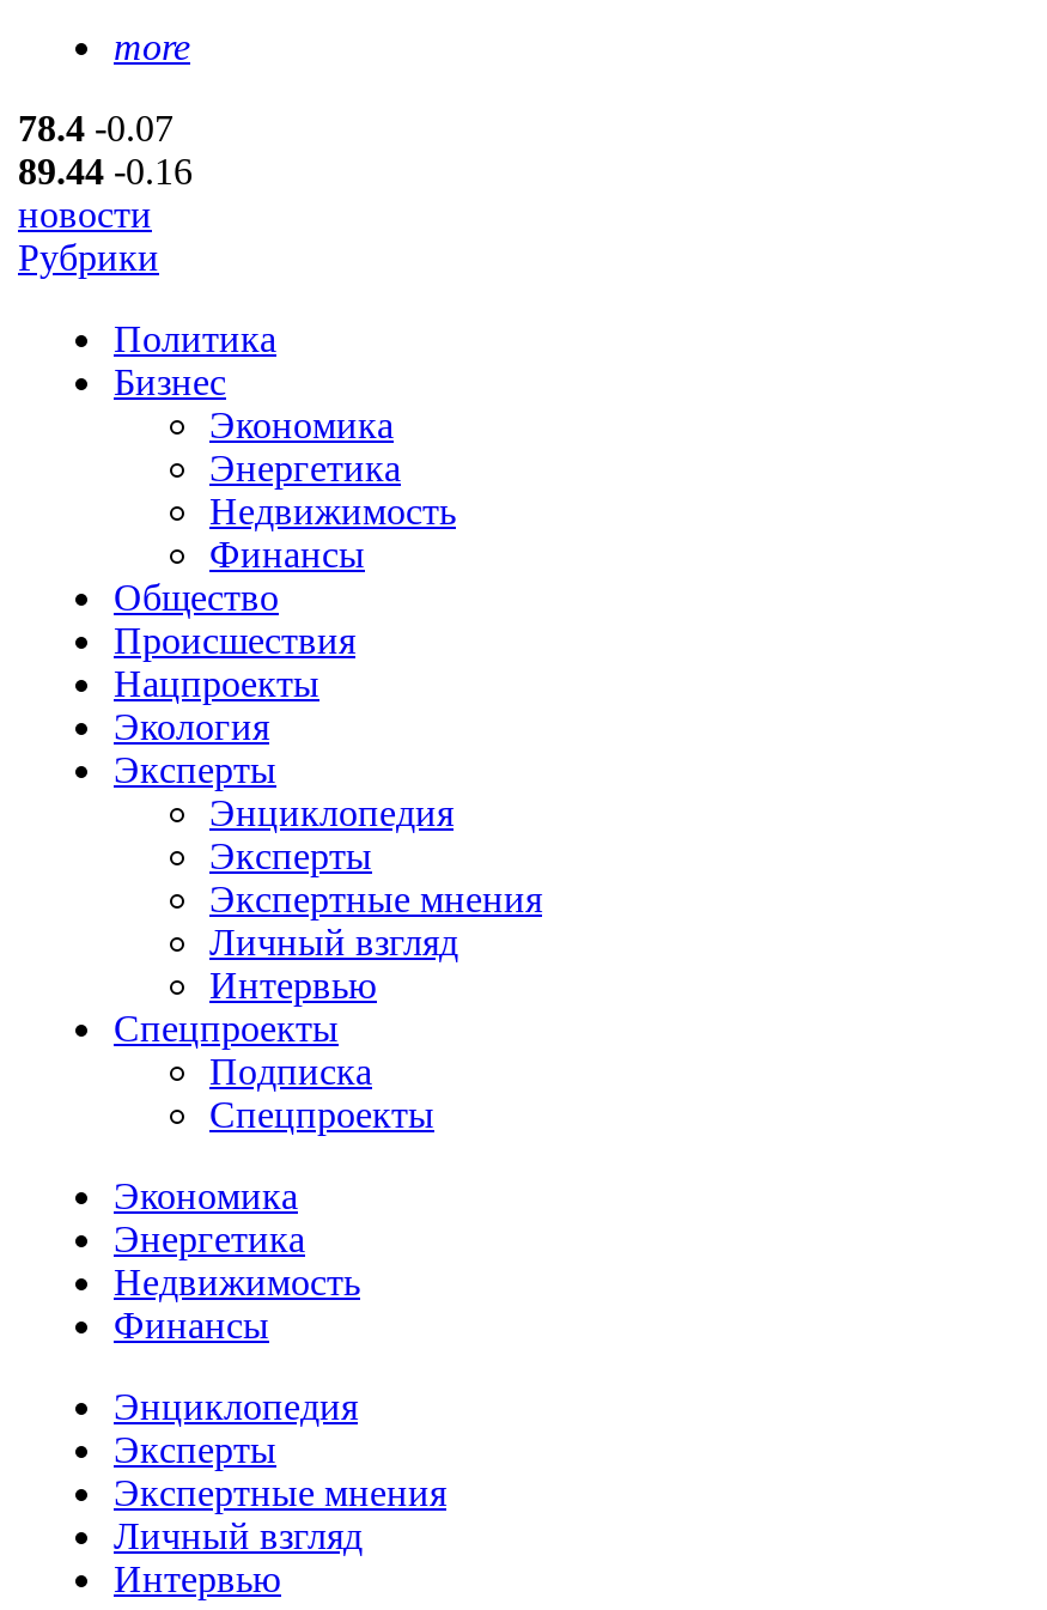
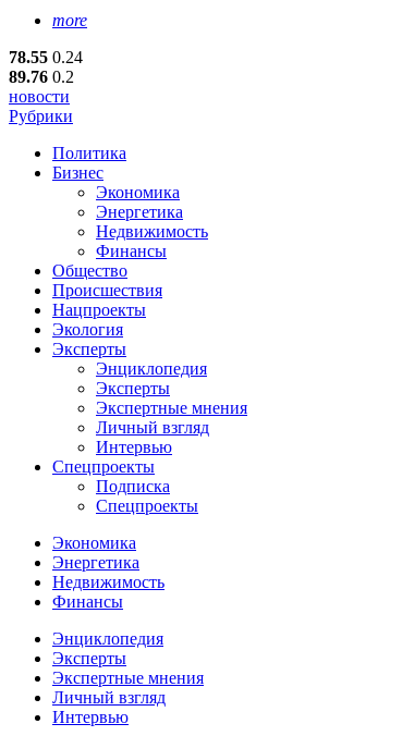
- 78.4 -0.07
+ 78.55 0.24

- 89.44 -0.16
+ 89.76 0.2
